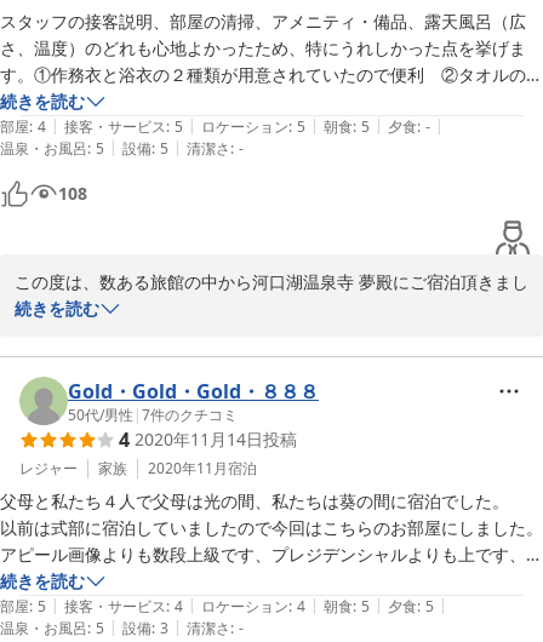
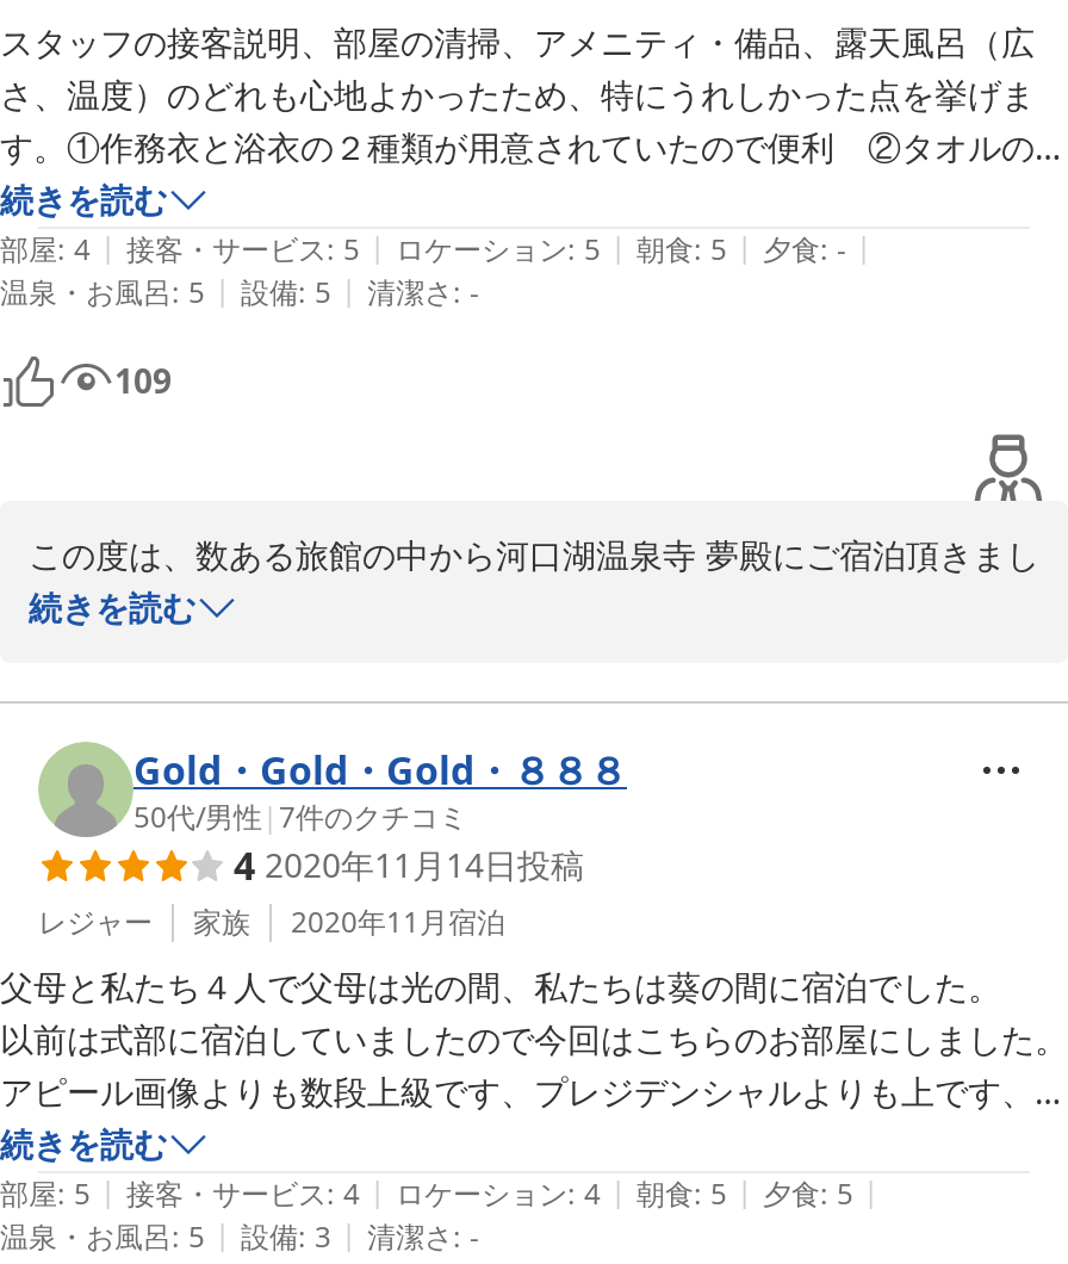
- 108
+ 109
